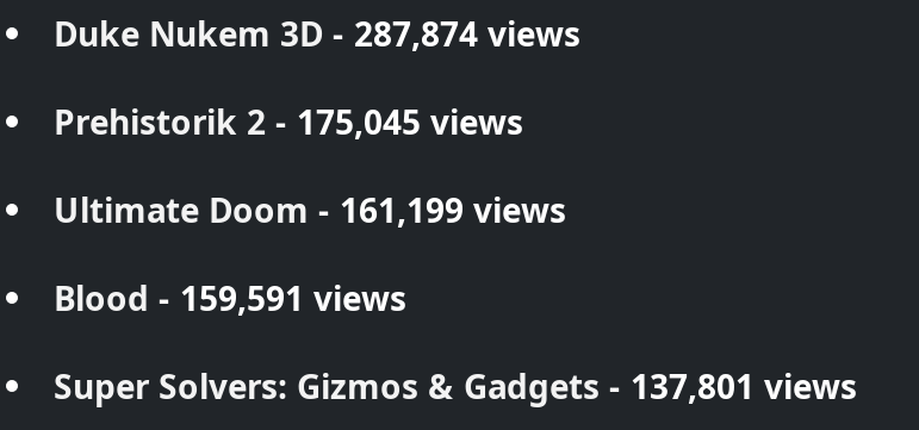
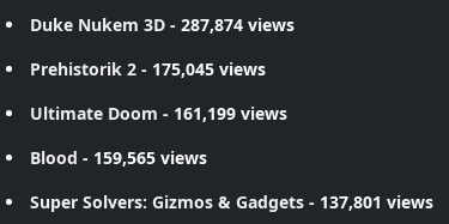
- Blood - 159,591 views
+ Blood - 159,565 views
